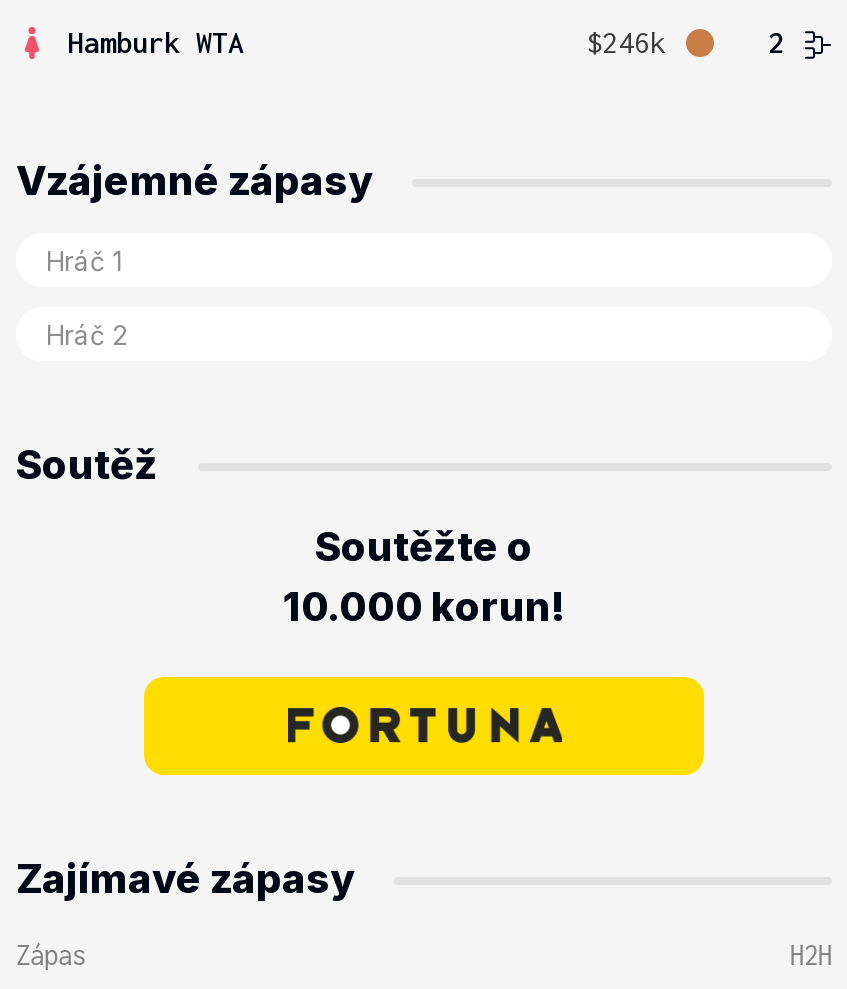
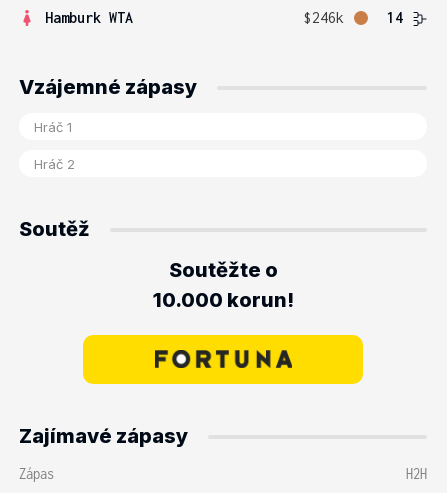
- 2
+ 14
